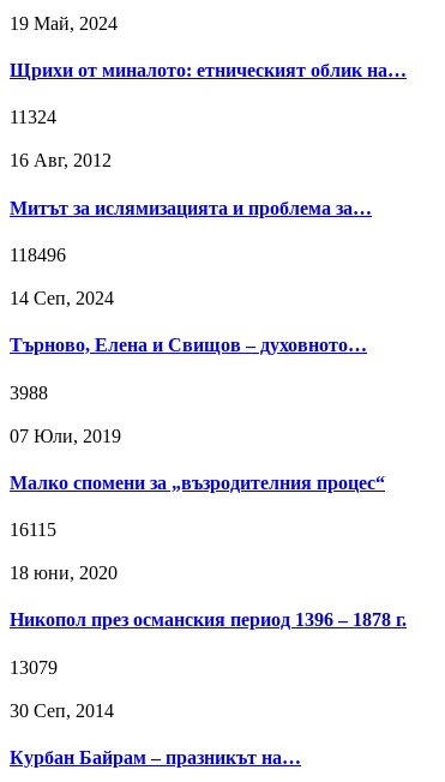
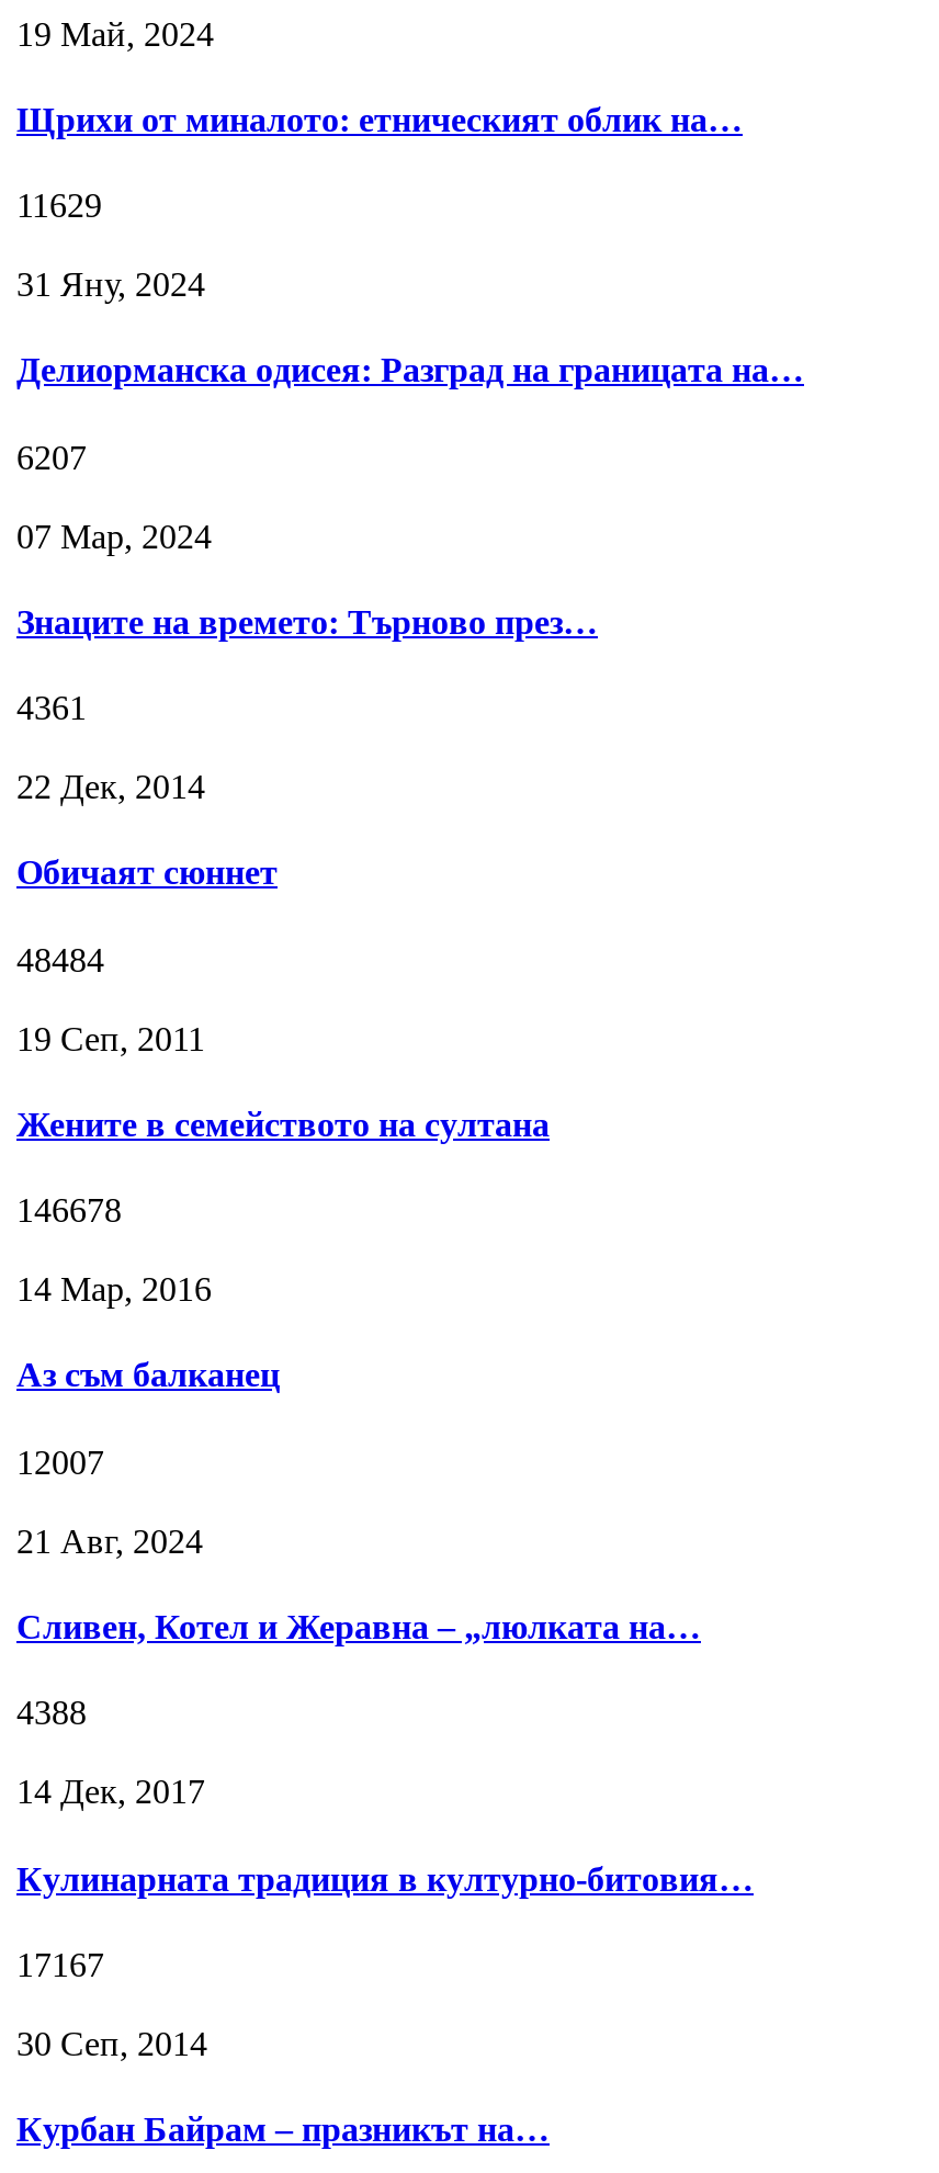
- 11324
- 16 Авг, 2012
- Митът за ислямизацията и проблема за…
- 118496
- 14 Сeп, 2024
- Търново, Елена и Свищов – духовното…
- 3988
- 07 Юли, 2019
- Малко спомени за „възродителния процес“
- 16115
- 18 юни, 2020
- Никопол през османския период 1396 – 1878 г.
- 13079
+ 11629
+ 31 Яну, 2024
+ Делиорманска одисея: Разград на границата на…
+ 6207
+ 07 Мар, 2024
+ Знаците на времето: Търново през…
+ 4361
+ 22 Дек, 2014
+ Обичаят сюннет
+ 48484
+ 19 Сeп, 2011
+ Жените в семейството на султана
+ 146678
+ 14 Мар, 2016
+ Аз съм балканец
+ 12007
+ 21 Авг, 2024
+ Сливен, Котел и Жеравна – „люлката на…
+ 4388
+ 14 Дек, 2017
+ Кулинарната традиция в културно-битовия…
+ 17167
